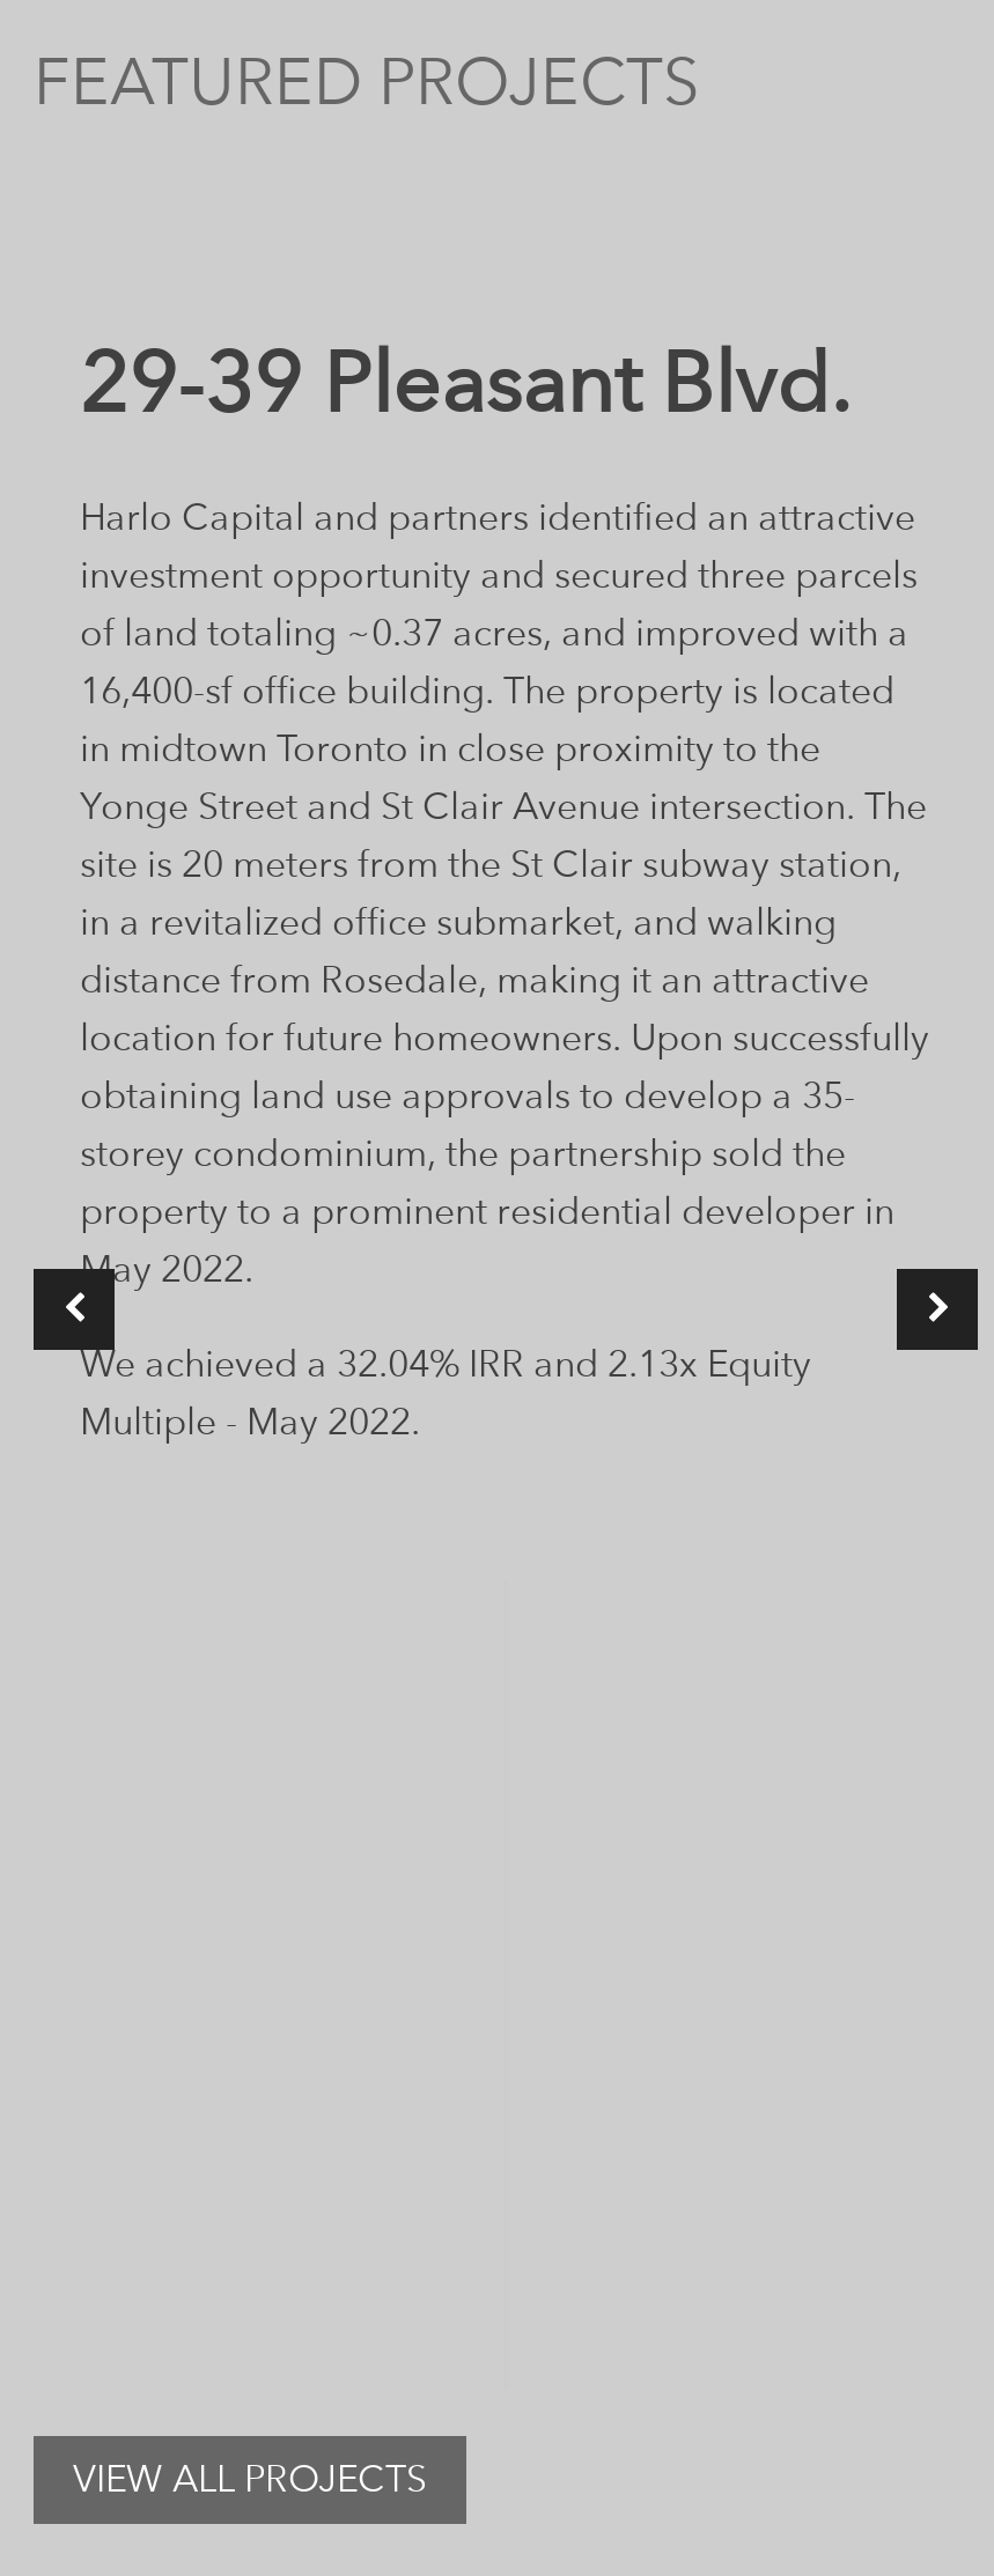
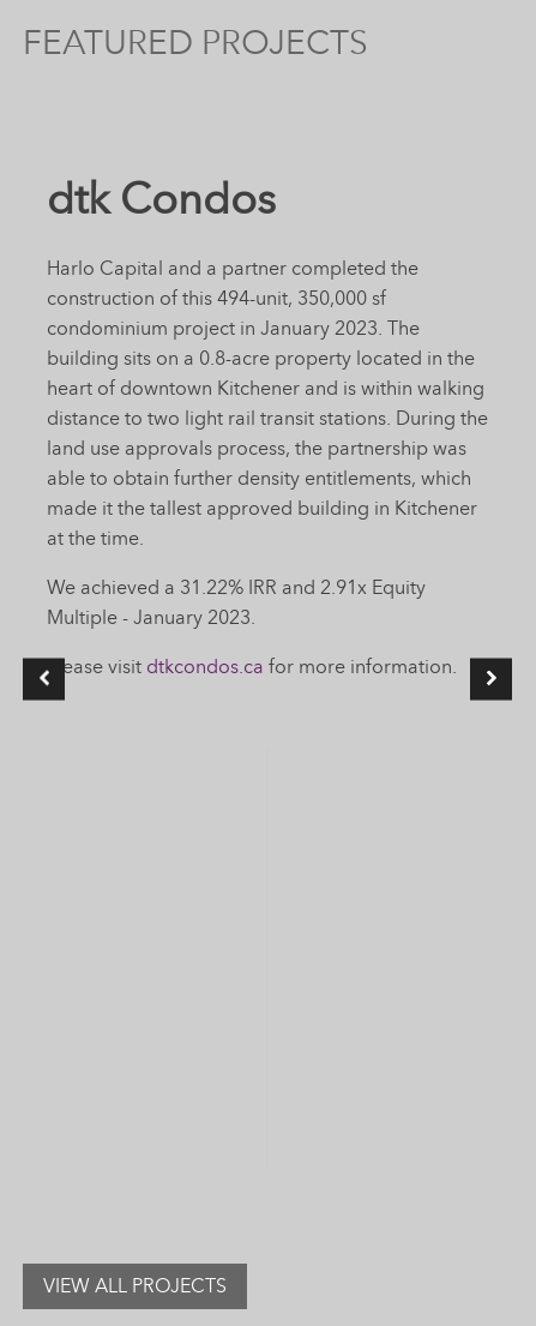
- 29-39 Pleasant Blvd.
- Harlo Capital and partners identified an attractive
- investment opportunity and secured three parcels
- of land totaling ~0.37 acres, and improved with a
- 16,400-sf office building. The property is located
- in midtown Toronto in close proximity to the
- Yonge Street and St Clair Avenue intersection. The
- site is 20 meters from the St Clair subway station,
- in a revitalized office submarket, and walking
- distance from Rosedale, making it an attractive
- location for future homeowners. Upon successfully
- obtaining land use approvals to develop a 35-
- storey condominium, the partnership sold the
- property to a prominent residential developer in
- May 2022.
- We achieved a 32.04% IRR and 2.13x Equity
- Multiple - May 2022.
+ dtk Condos
+ Harlo Capital and a partner completed the
+ construction of this 494-unit, 350,000 sf
+ condominium project in January 2023. The
+ building sits on a 0.8-acre property located in the
+ heart of downtown Kitchener and is within walking
+ distance to two light rail transit stations. During the
+ land use approvals process, the partnership was
+ able to obtain further density entitlements, which
+ made it the tallest approved building in Kitchener
+ at the time.
+ We achieved a 31.22% IRR and 2.91x Equity
+ Multiple - January 2023.
+ Please visit dtkcondos.ca for more information.
